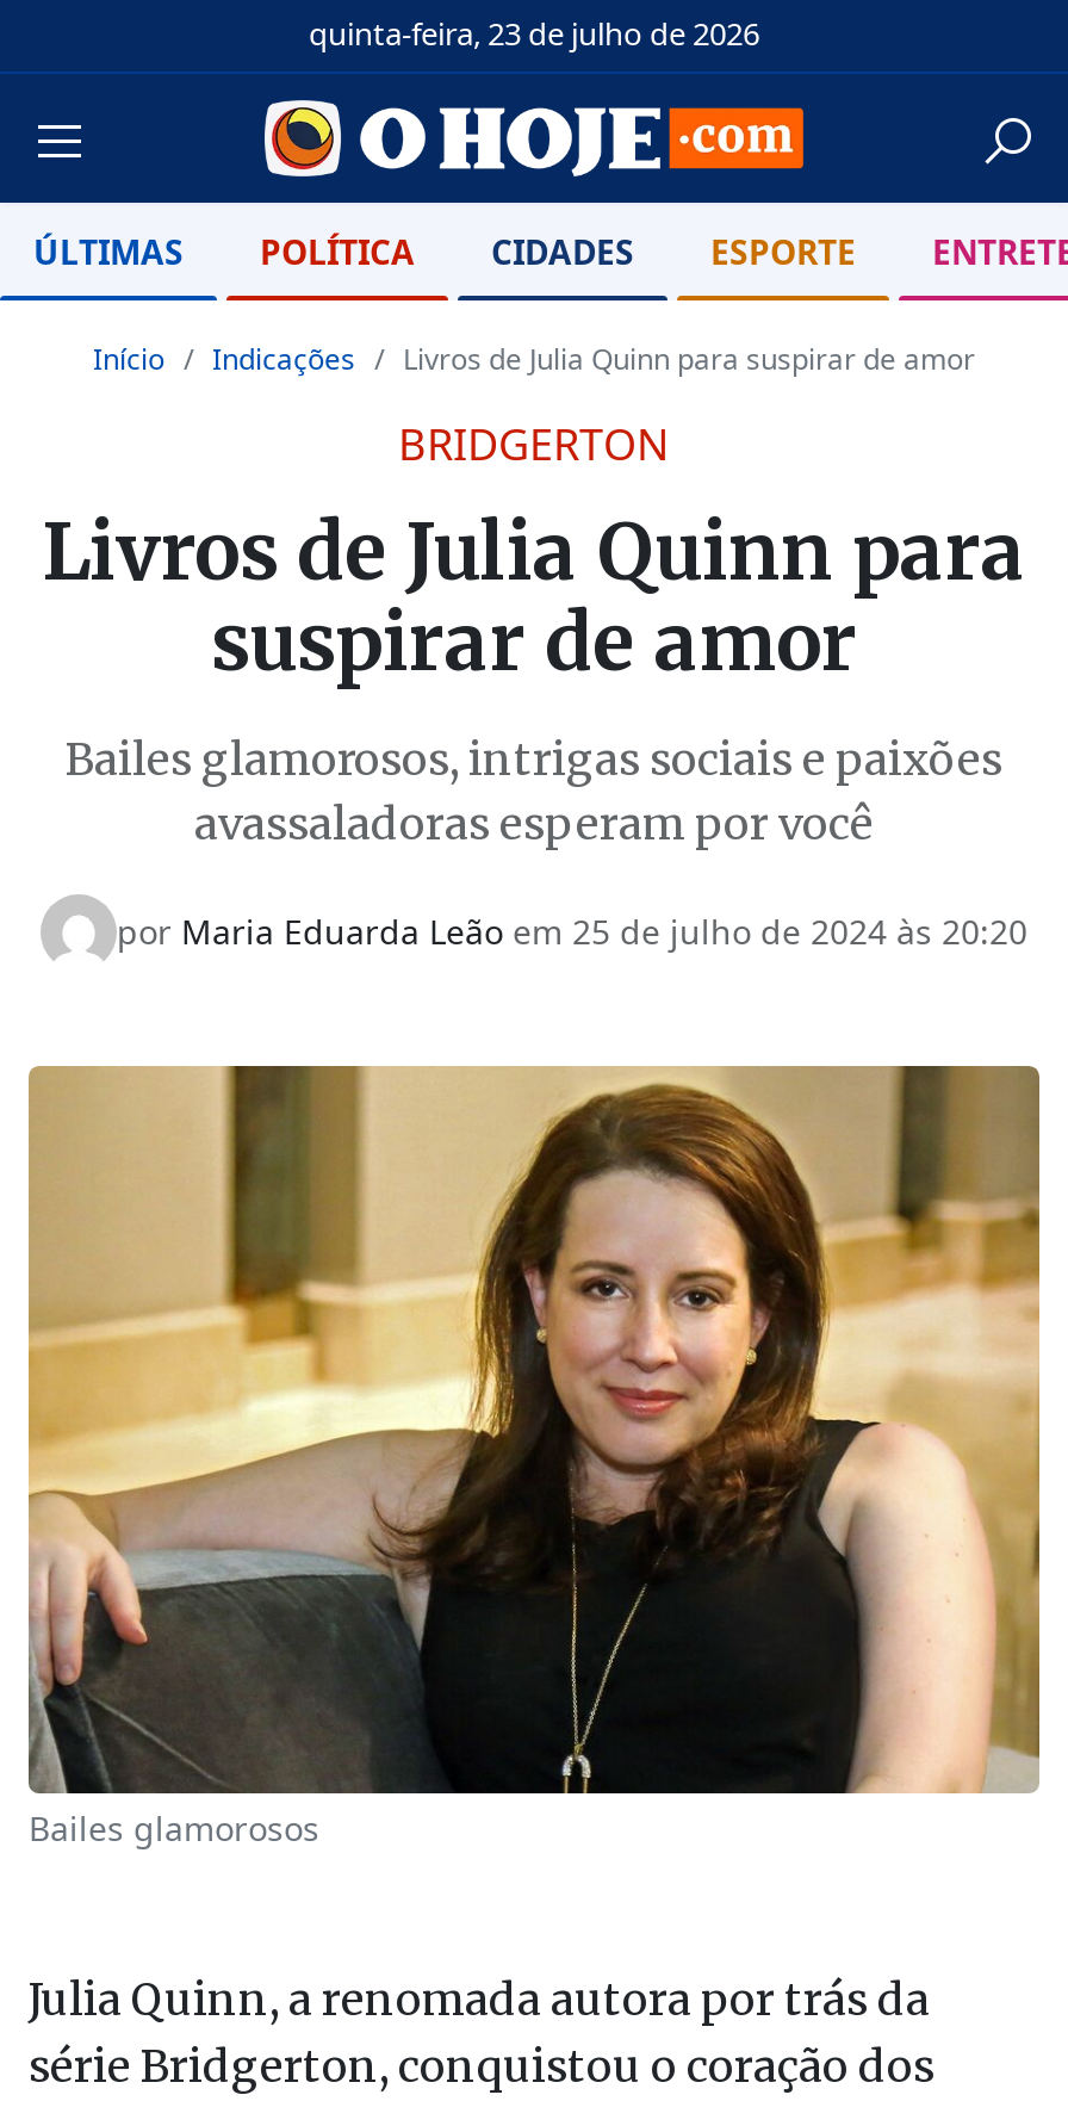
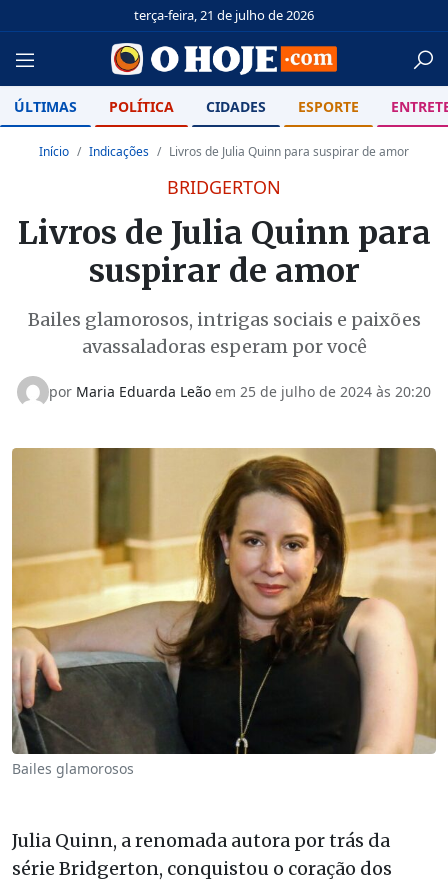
- quinta-feira, 23 de julho de 2026
+ terça-feira, 21 de julho de 2026
